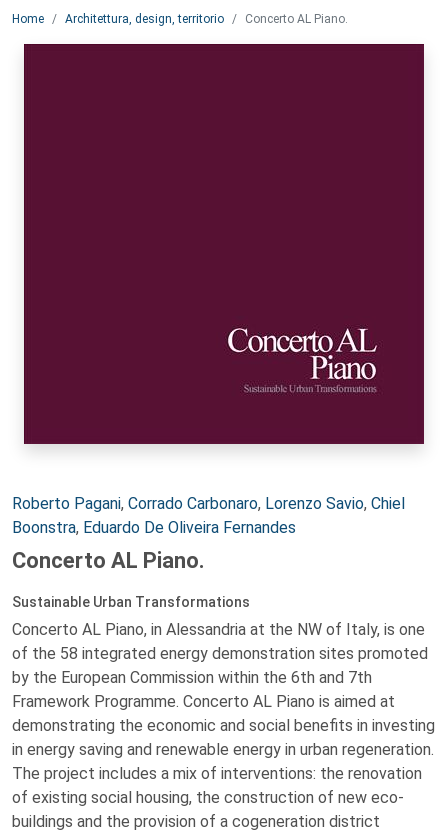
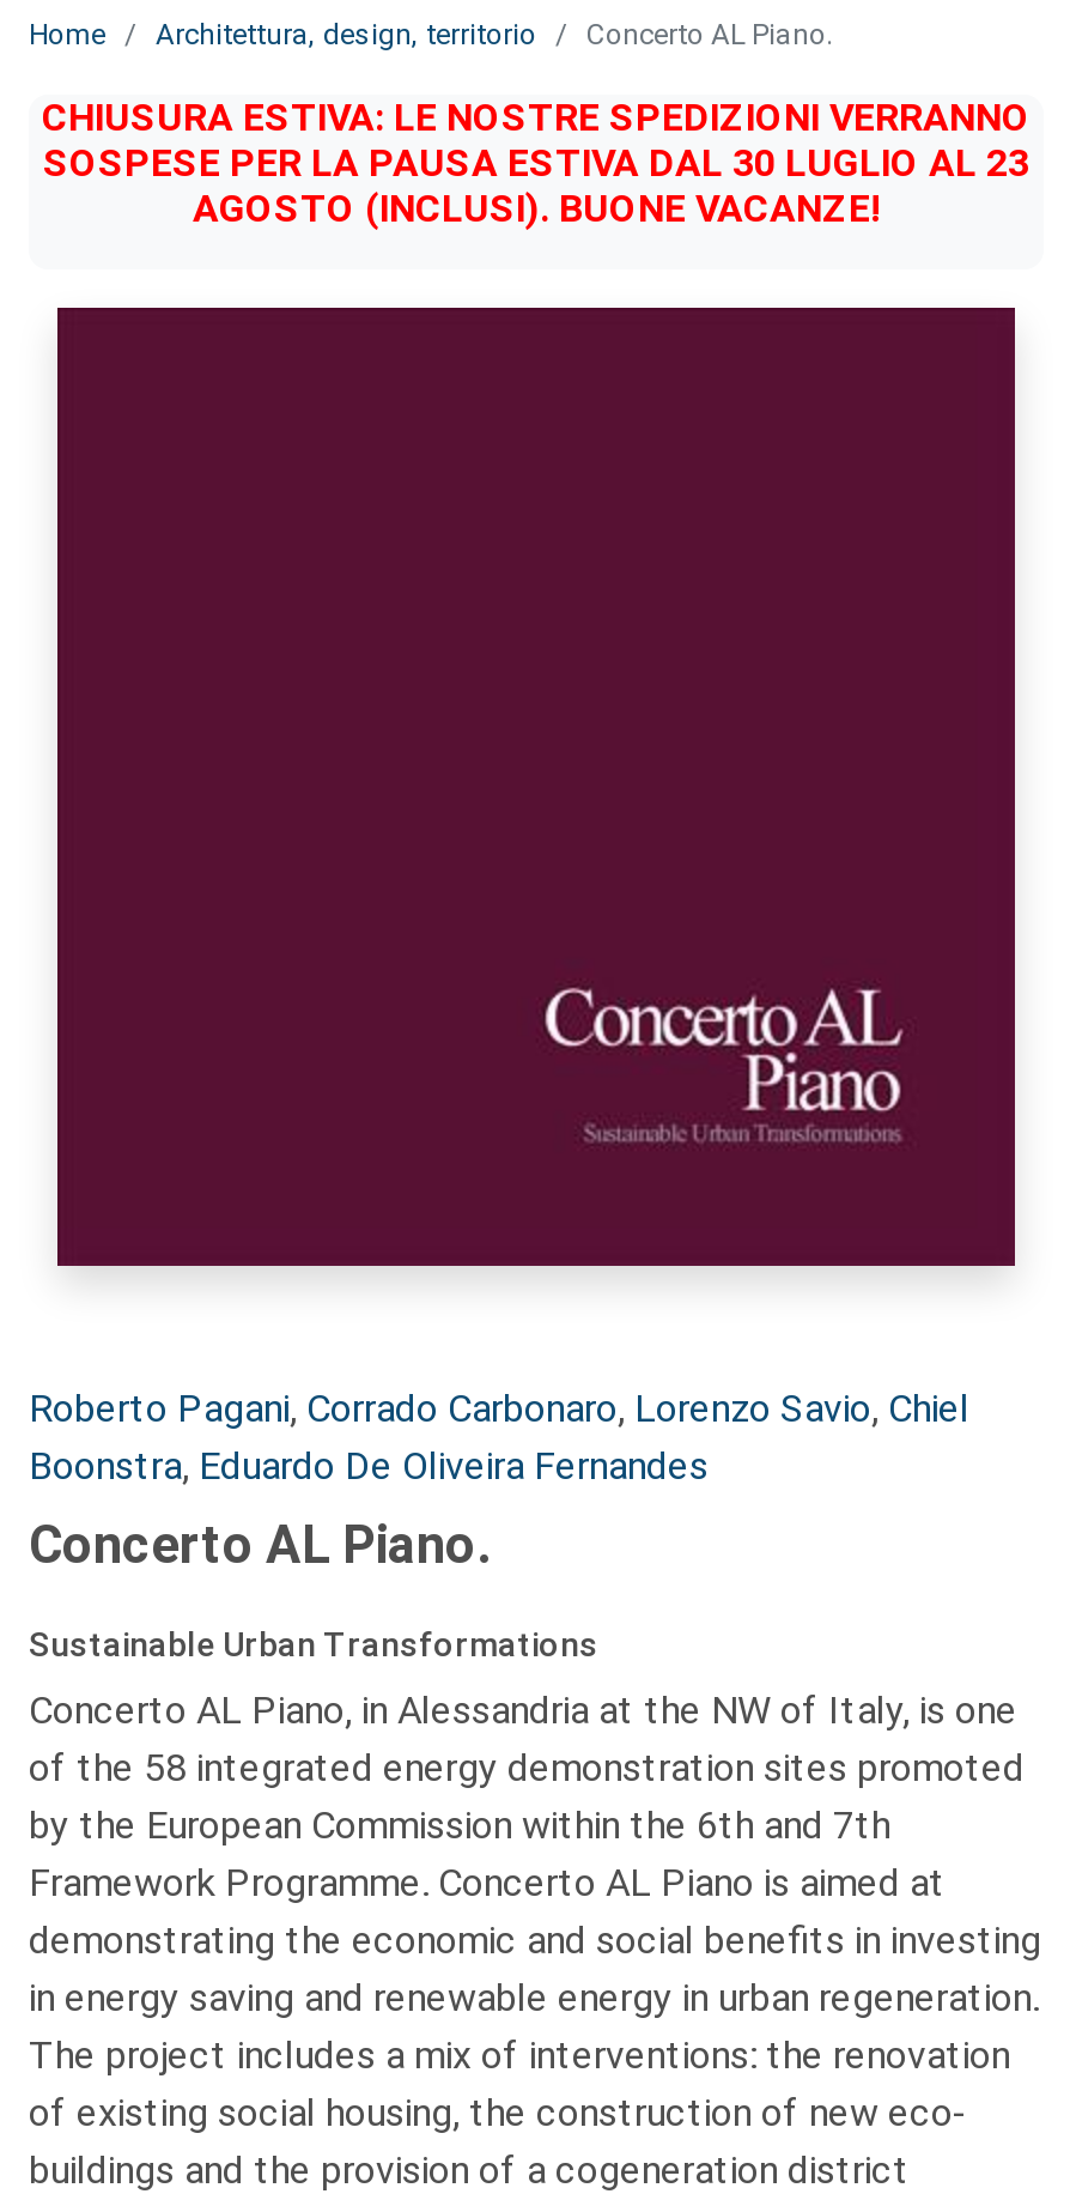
+ CHIUSURA ESTIVA: LE NOSTRE SPEDIZIONI VERRANNO
+ SOSPESE PER LA PAUSA ESTIVA DAL 30 LUGLIO AL 23
+ AGOSTO (INCLUSI). BUONE VACANZE!
